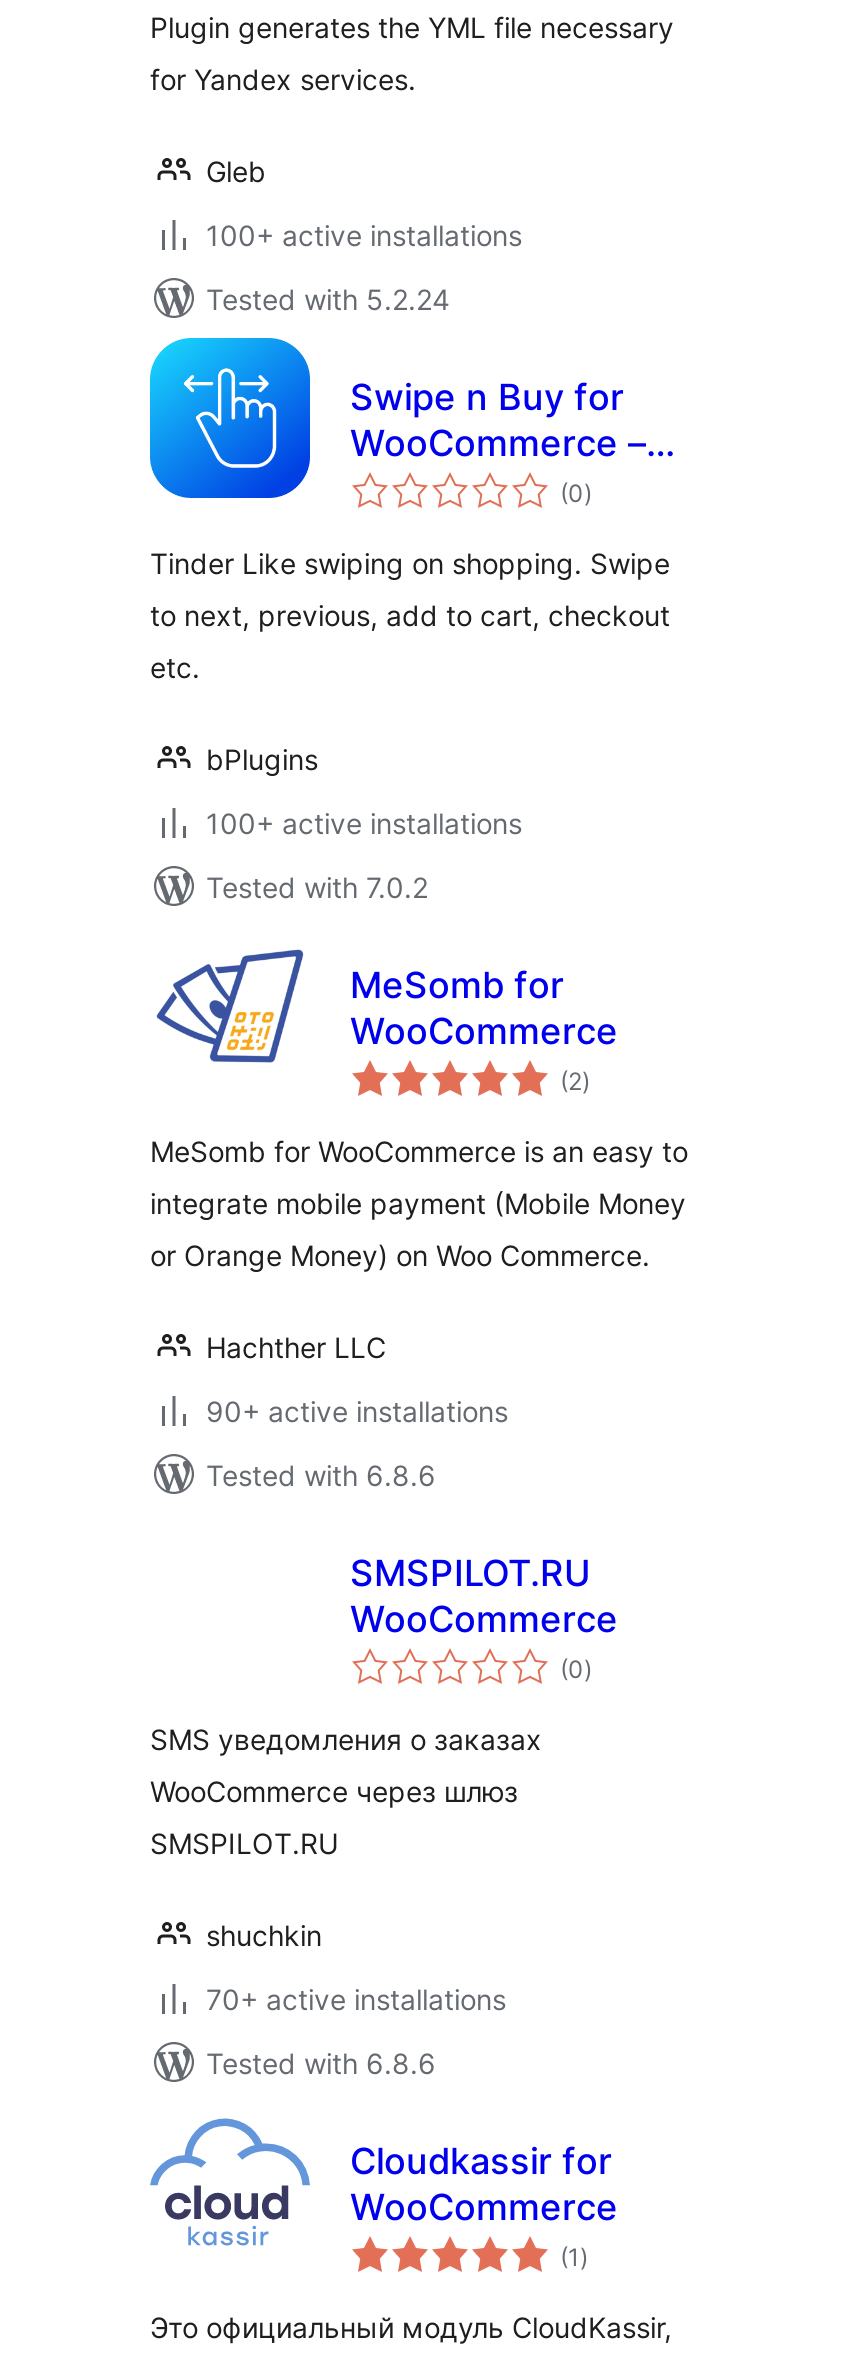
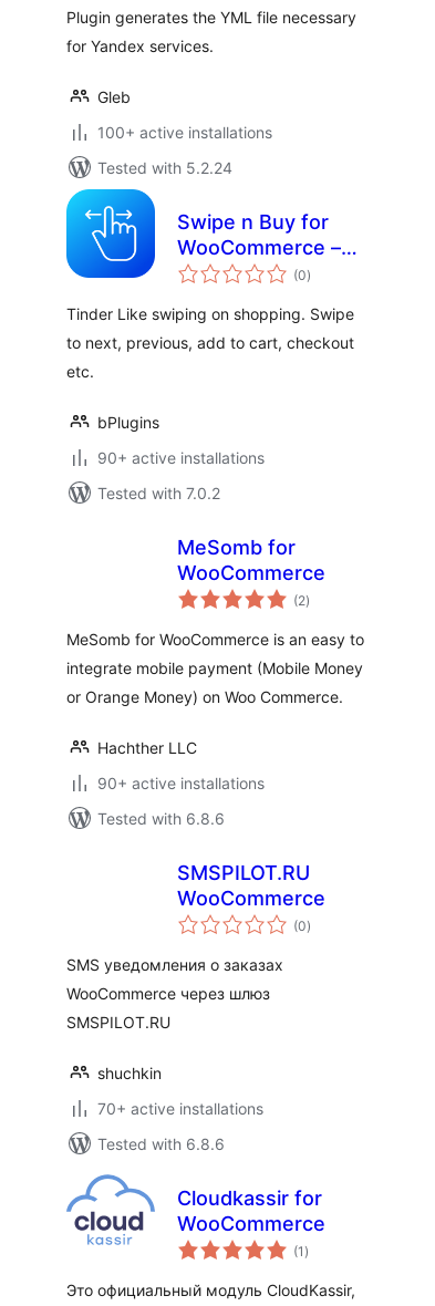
- 100+ active installations
+ 90+ active installations

- [image]
